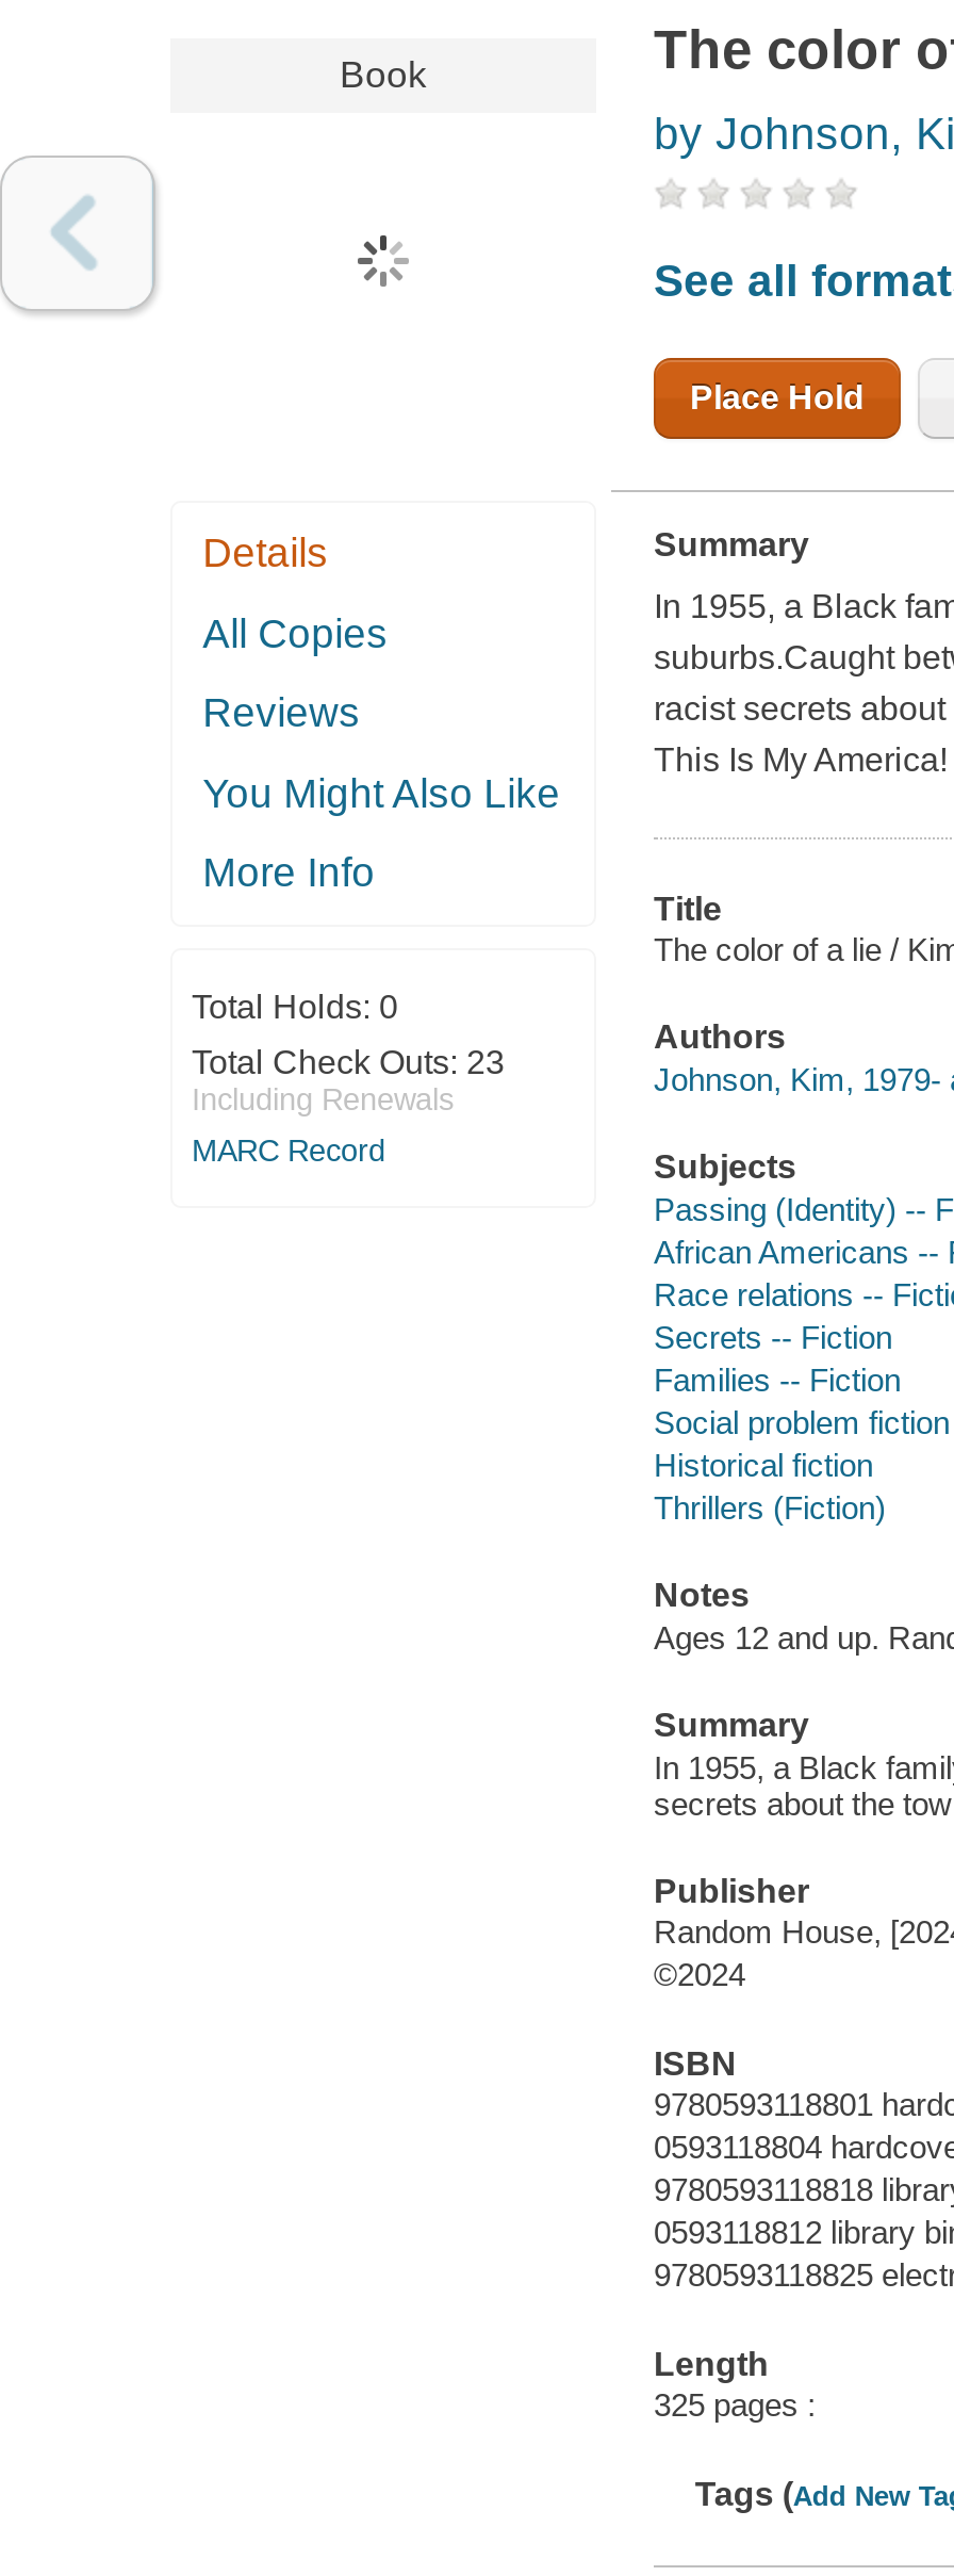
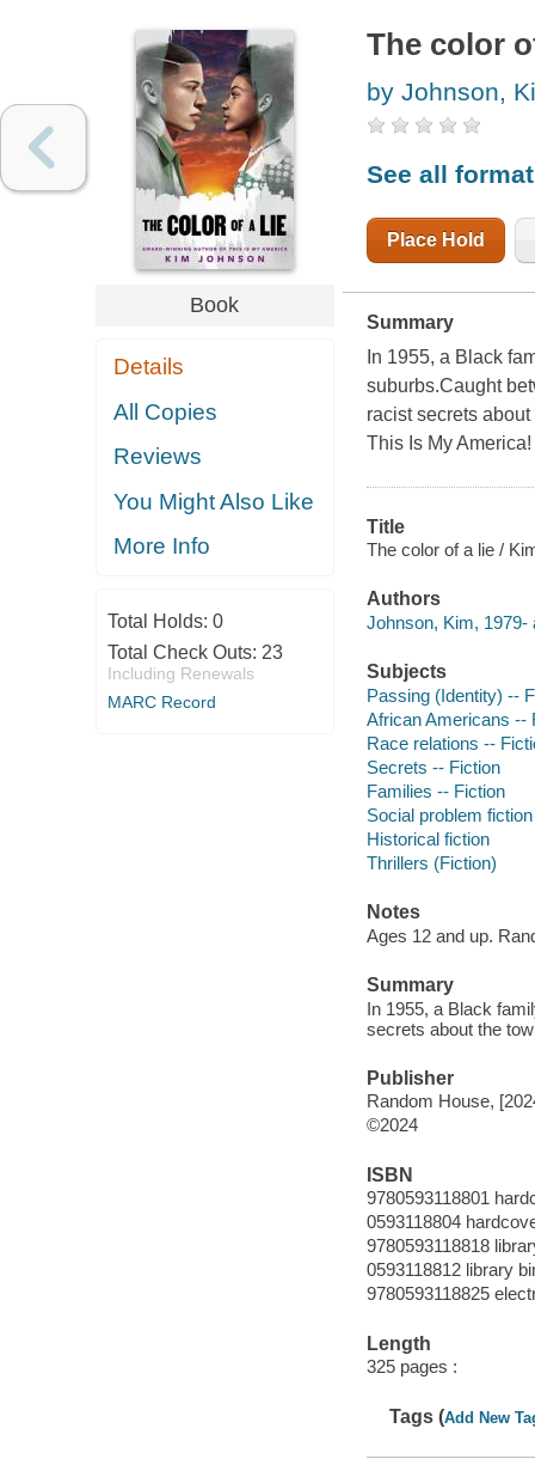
moved down: Book

+ [image]

moved down: Details | All Copies | Reviews | ... | Including Renewals | MARC Record
